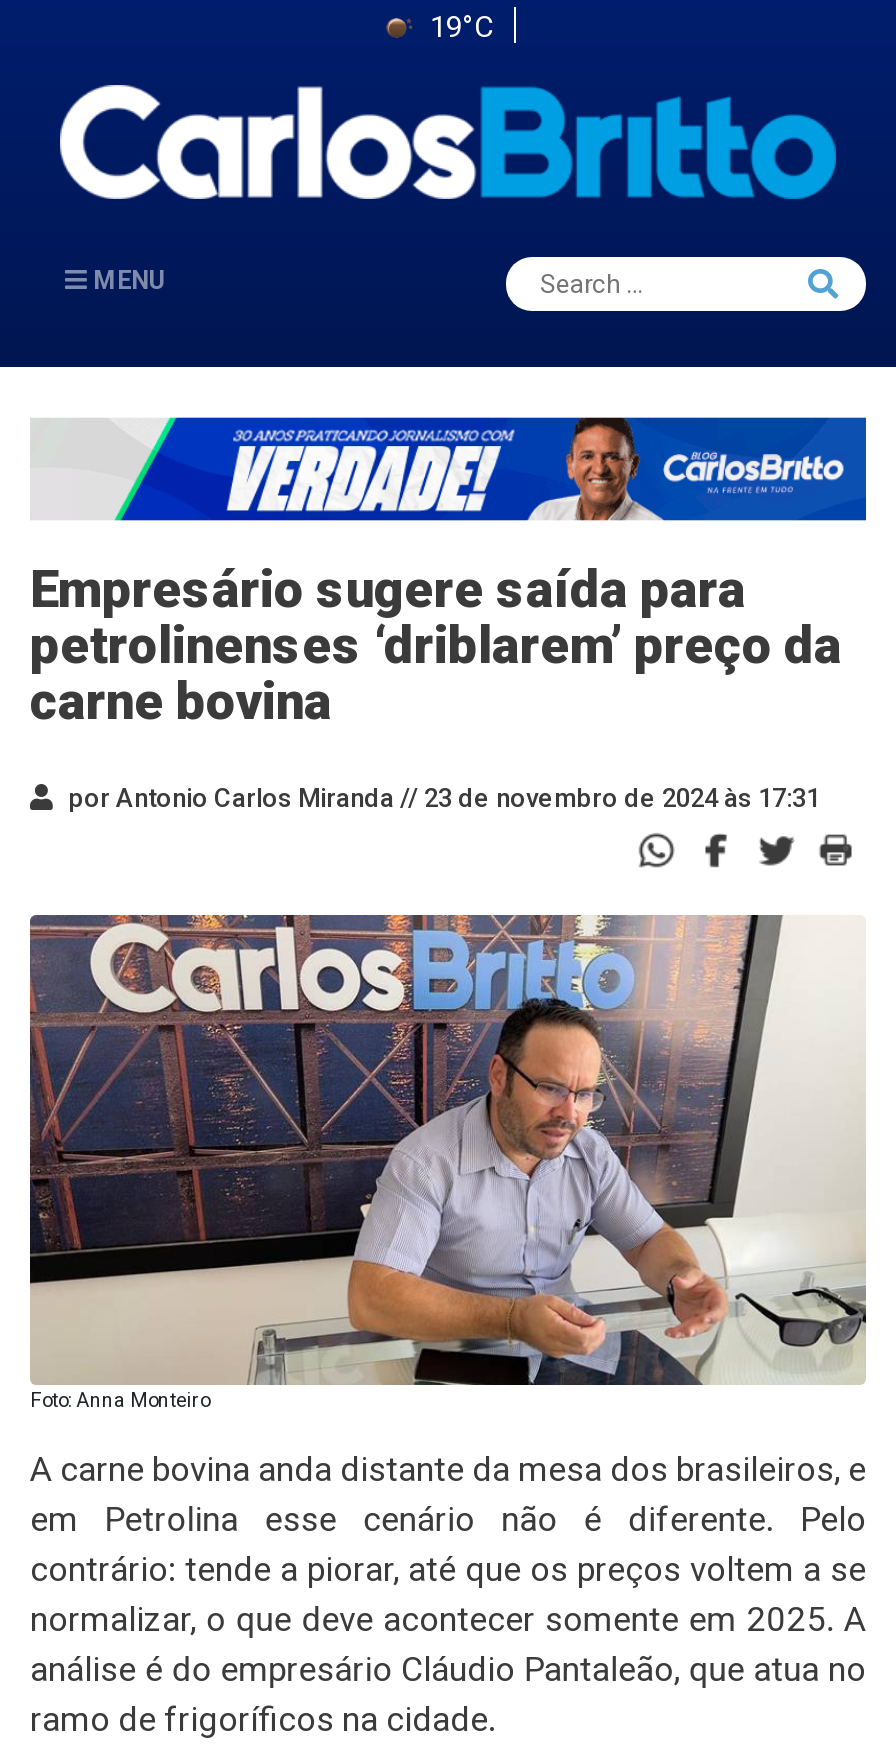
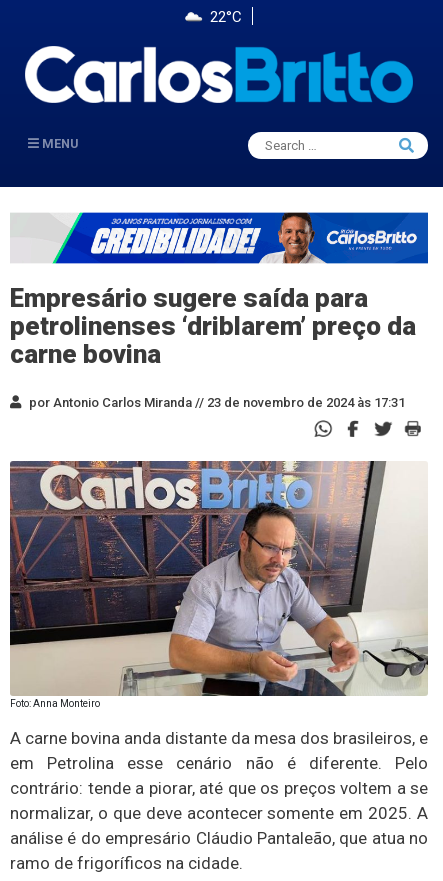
- 19°C
+ 22°C

- [image]
+ [image]
